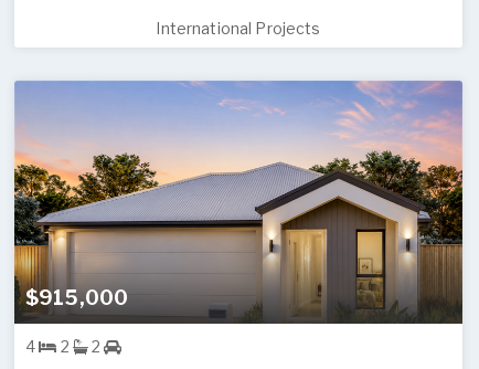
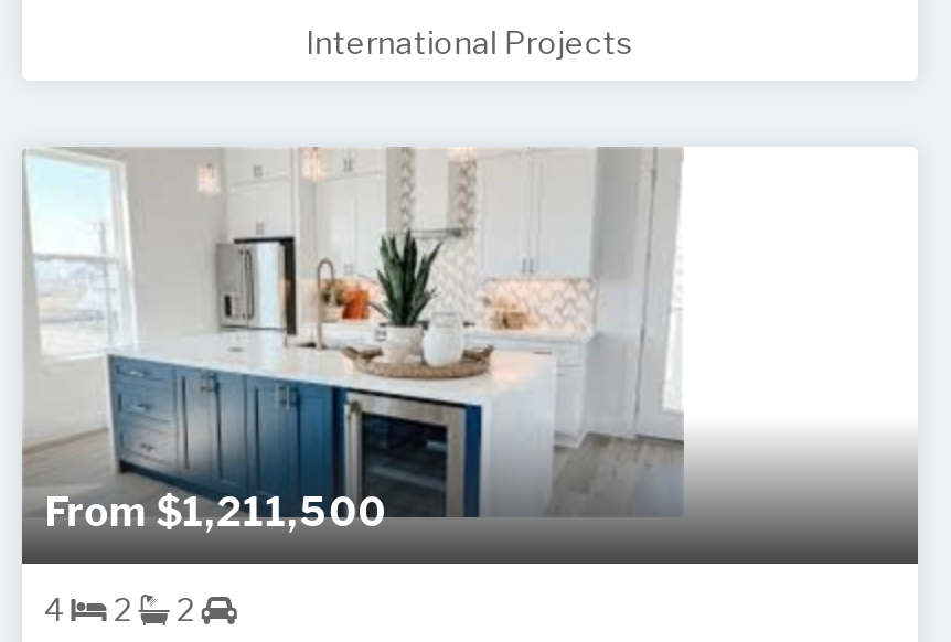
- [image]
- $915,000
+ [image]
+ From $1,211,500
